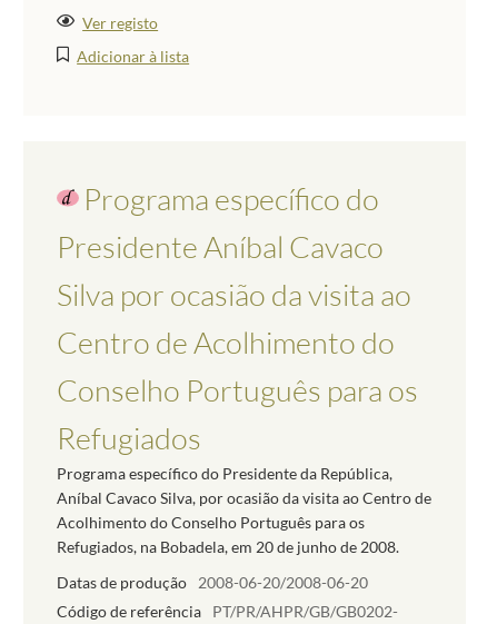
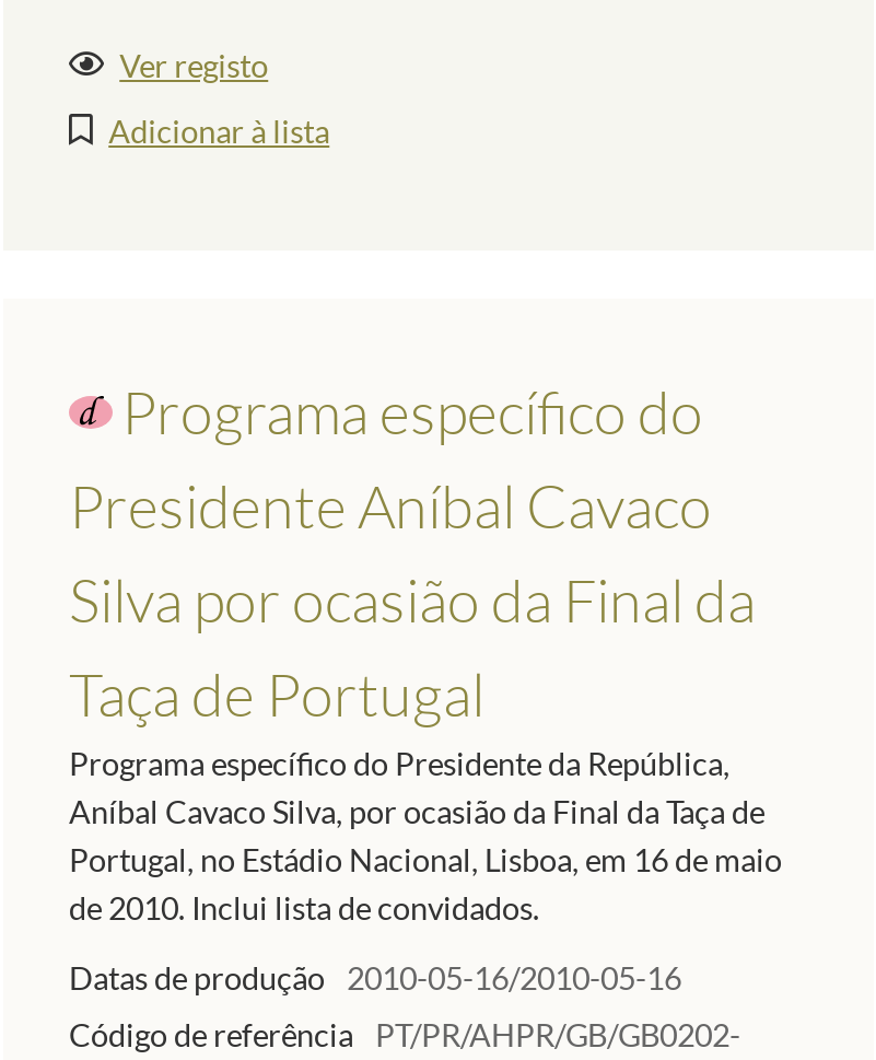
- Silva por ocasião da visita ao
- Centro de Acolhimento do
- Conselho Português para os
- Refugiados
+ Silva por ocasião da Final da
+ Taça de Portugal

- Aníbal Cavaco Silva, por ocasião da visita ao Centro de
- Acolhimento do Conselho Português para os
- Refugiados, na Bobadela, em 20 de junho de 2008.
+ Aníbal Cavaco Silva, por ocasião da Final da Taça de
+ Portugal, no Estádio Nacional, Lisboa, em 16 de maio
+ de 2010. Inclui lista de convidados.

- Datas de produção 2008-06-20/2008-06-20
+ Datas de produção 2010-05-16/2010-05-16
